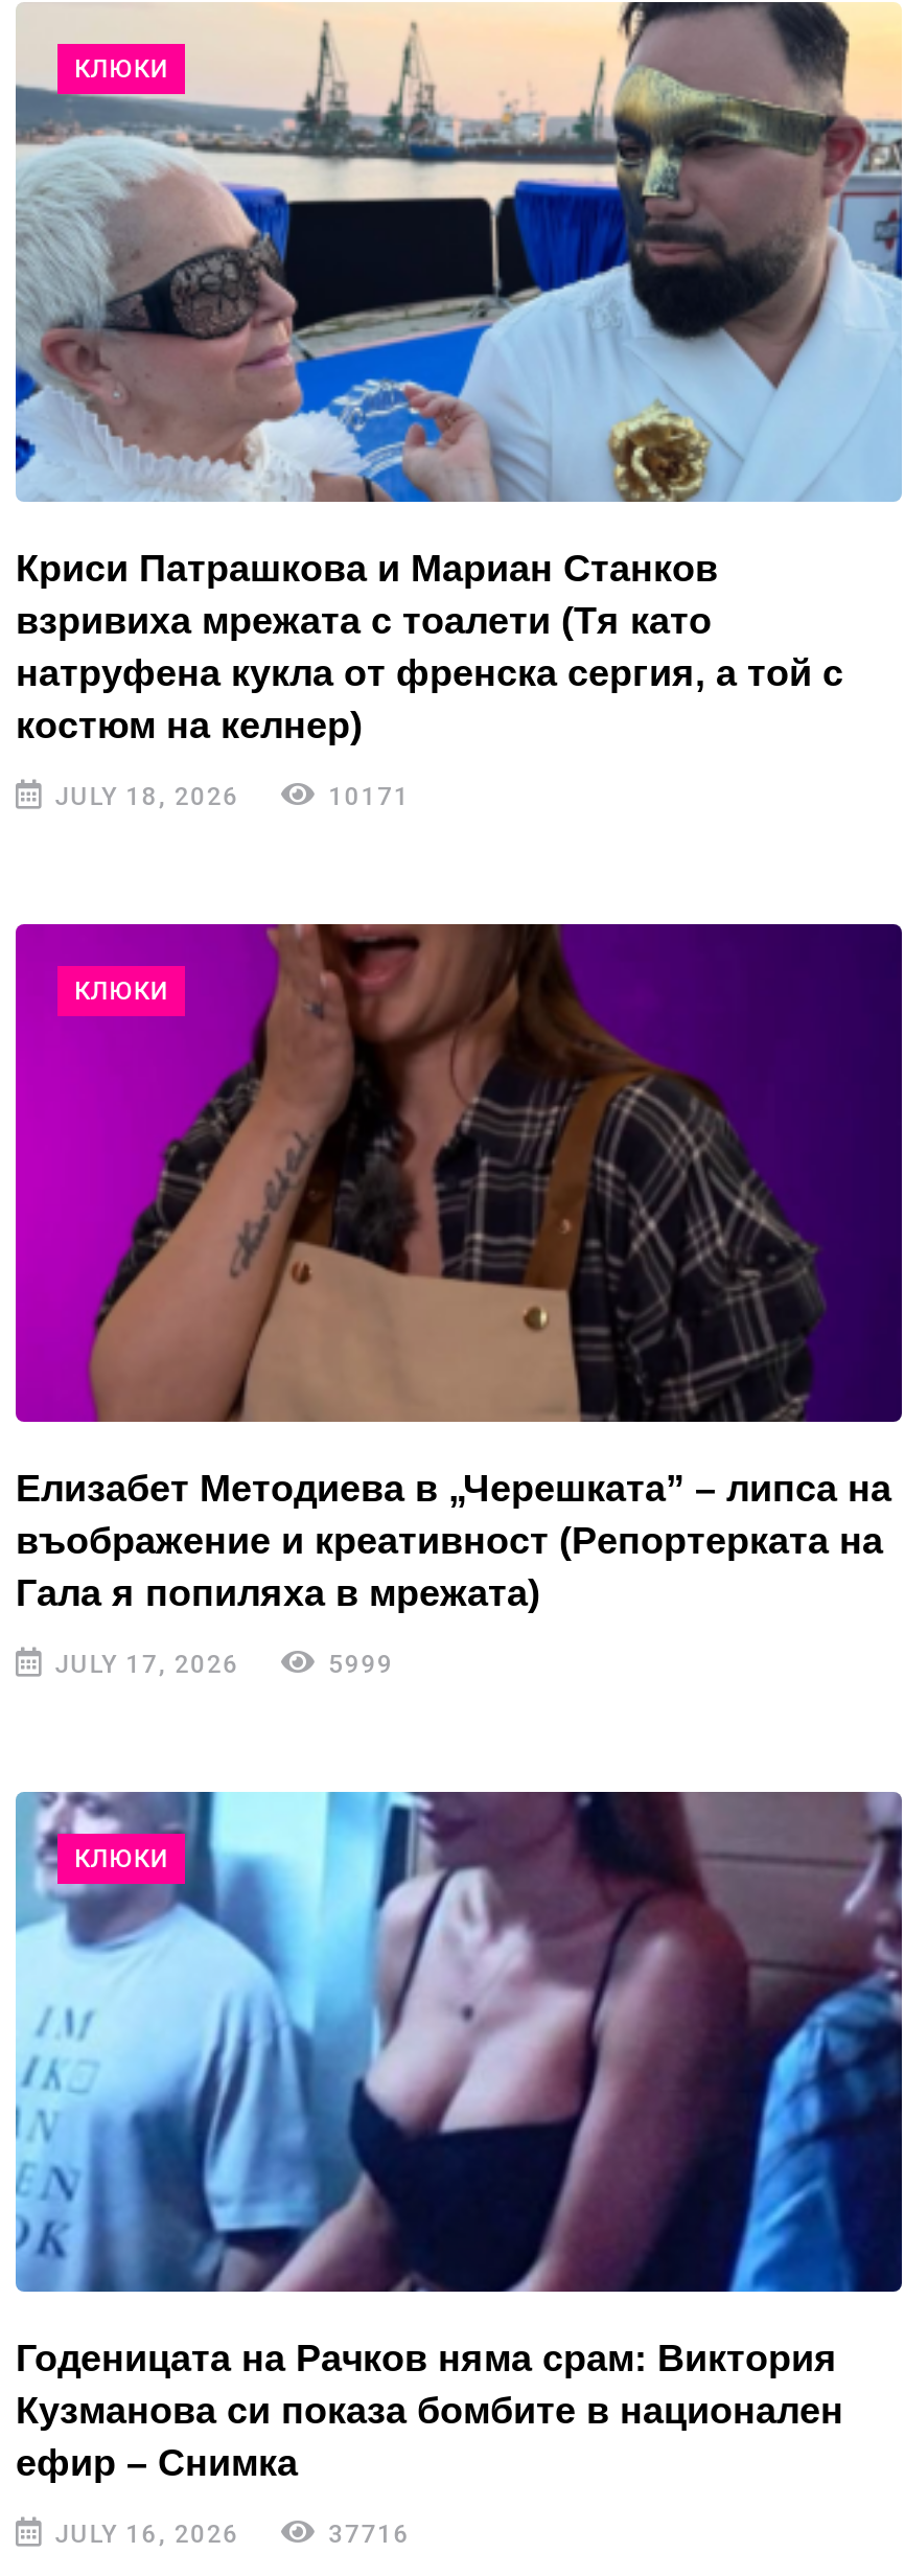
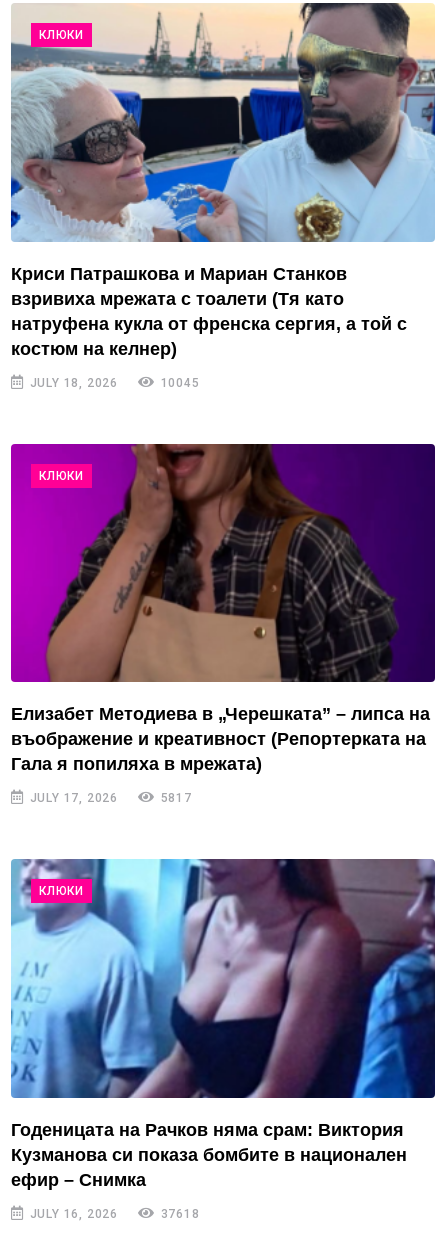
- 10171
+ 10045

- 5999
+ 5817

- 37716
+ 37618
